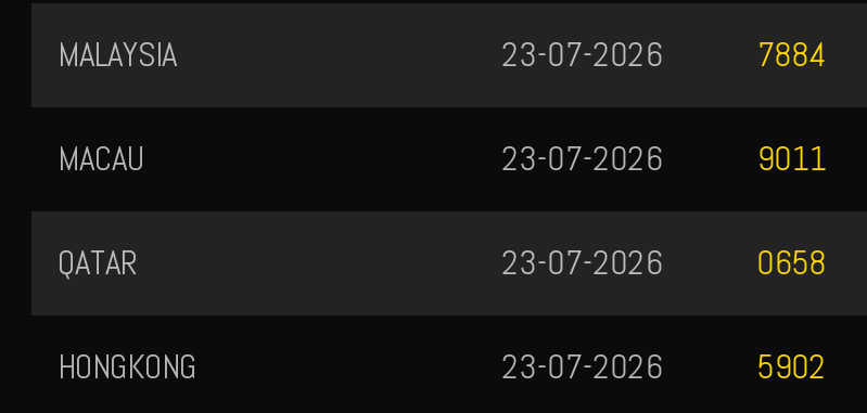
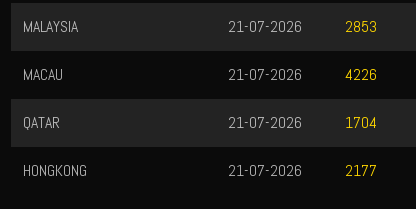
- 23-07-2026
+ 21-07-2026

- 7884
+ 2853

- 23-07-2026
+ 21-07-2026

- 9011
+ 4226

- 23-07-2026
+ 21-07-2026

- 0658
+ 1704

- 23-07-2026
+ 21-07-2026

- 5902
+ 2177
